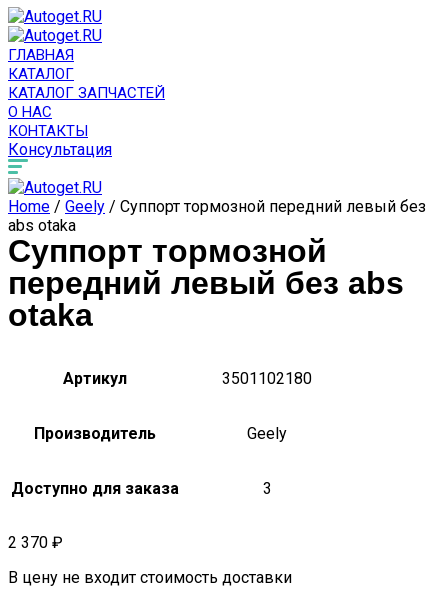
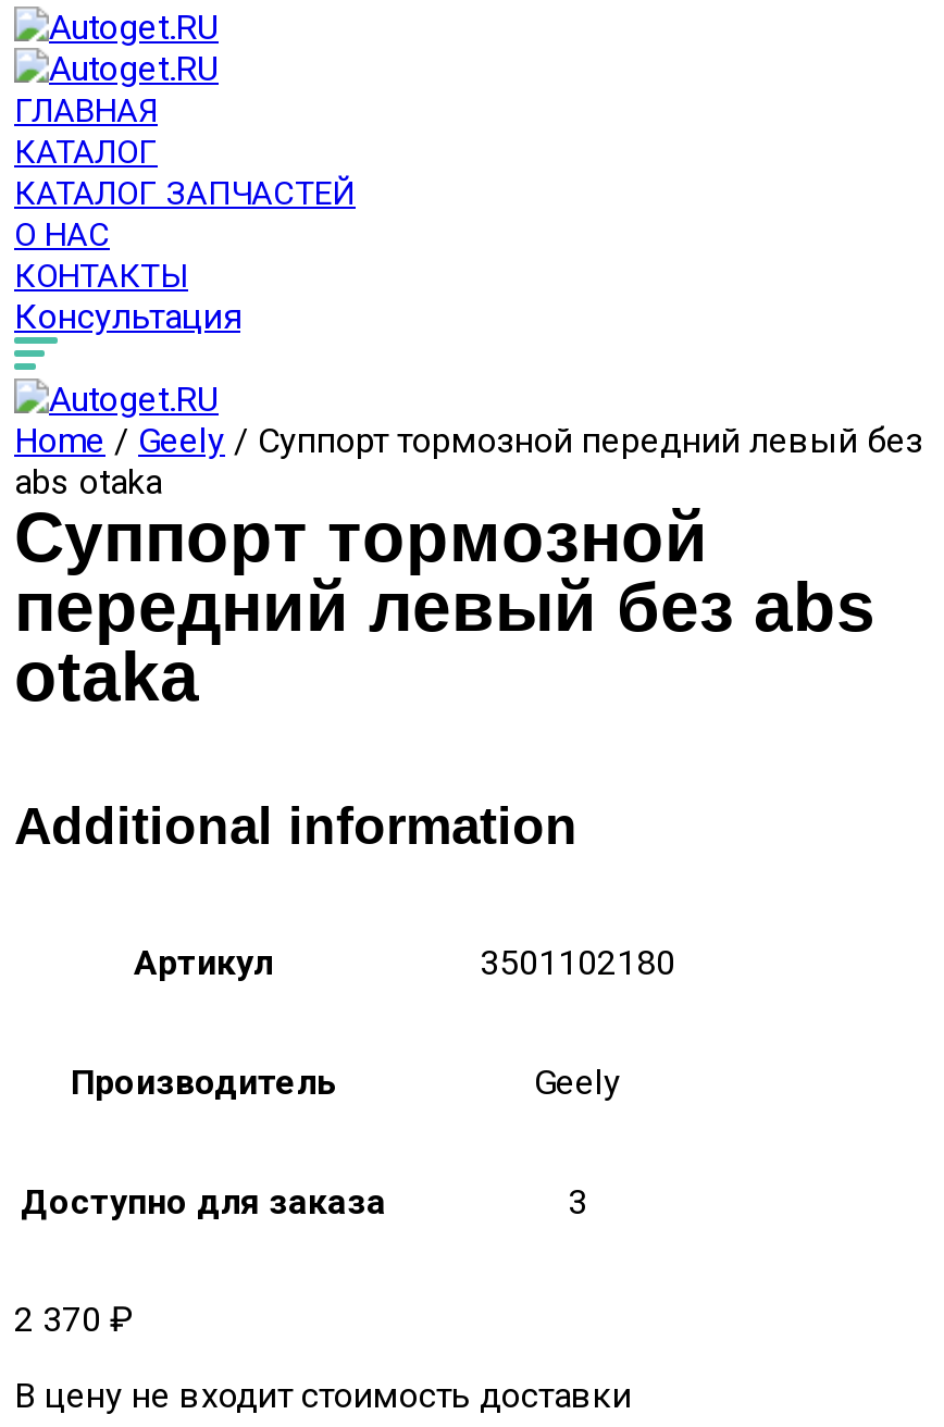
+ Additional information
